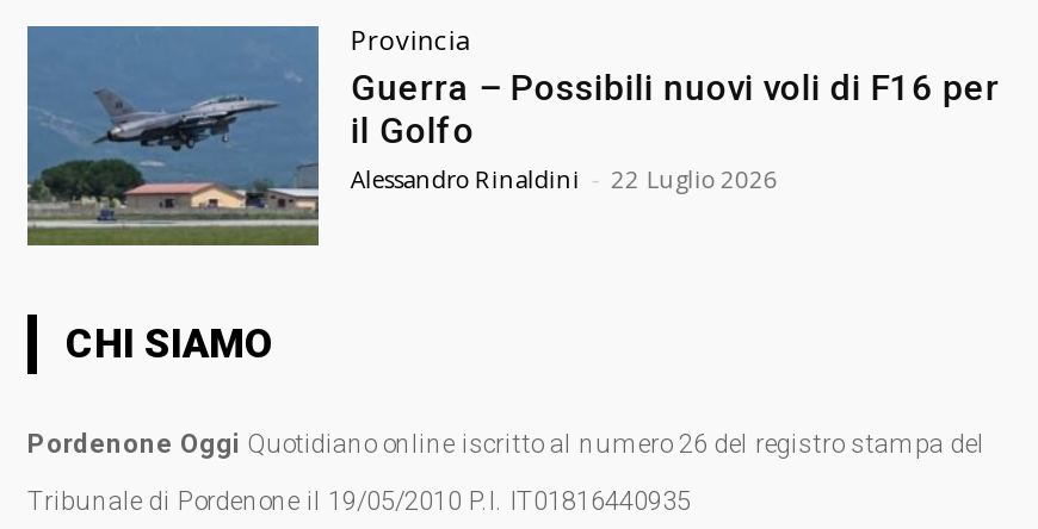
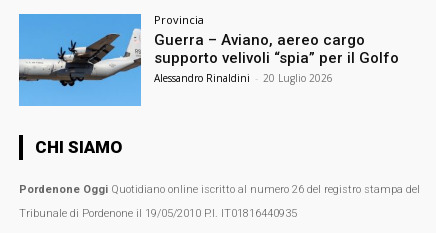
- [image]
- Guerra – Possibili nuovi voli di F16 per
- il Golfo
- Alessandro Rinaldini - 22 Luglio 2026
+ [image]
+ Guerra – Aviano, aereo cargo
+ supporto velivoli “spia” per il Golfo
+ Alessandro Rinaldini - 20 Luglio 2026
